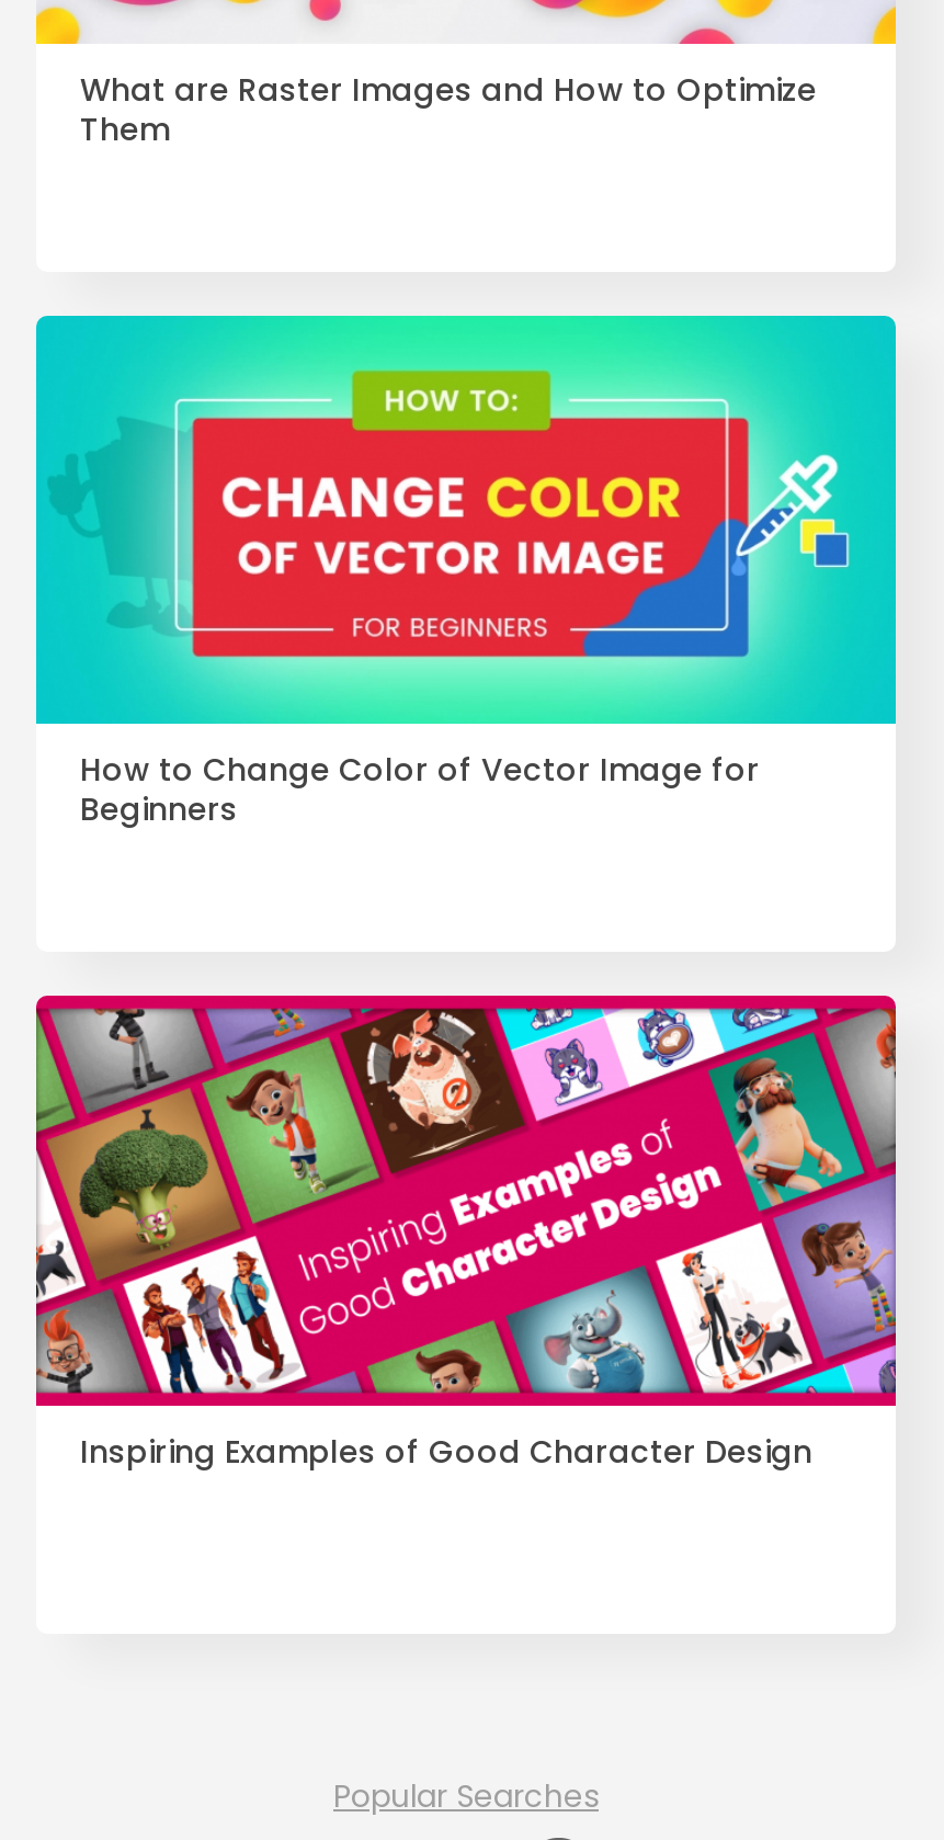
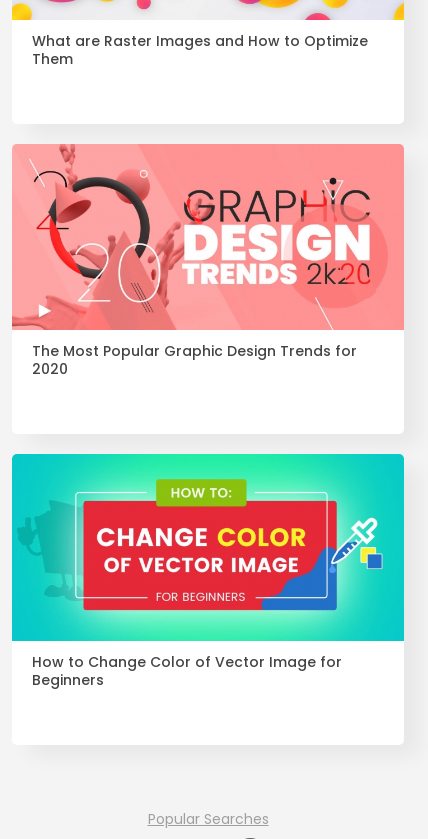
+ [image]
+ The Most Popular Graphic Design Trends for
+ 2020

moved down: [image]

moved down: [image] | How to Change Color of Vector Image for | Beginners

- [image]
- Inspiring Examples of Good Character Design
